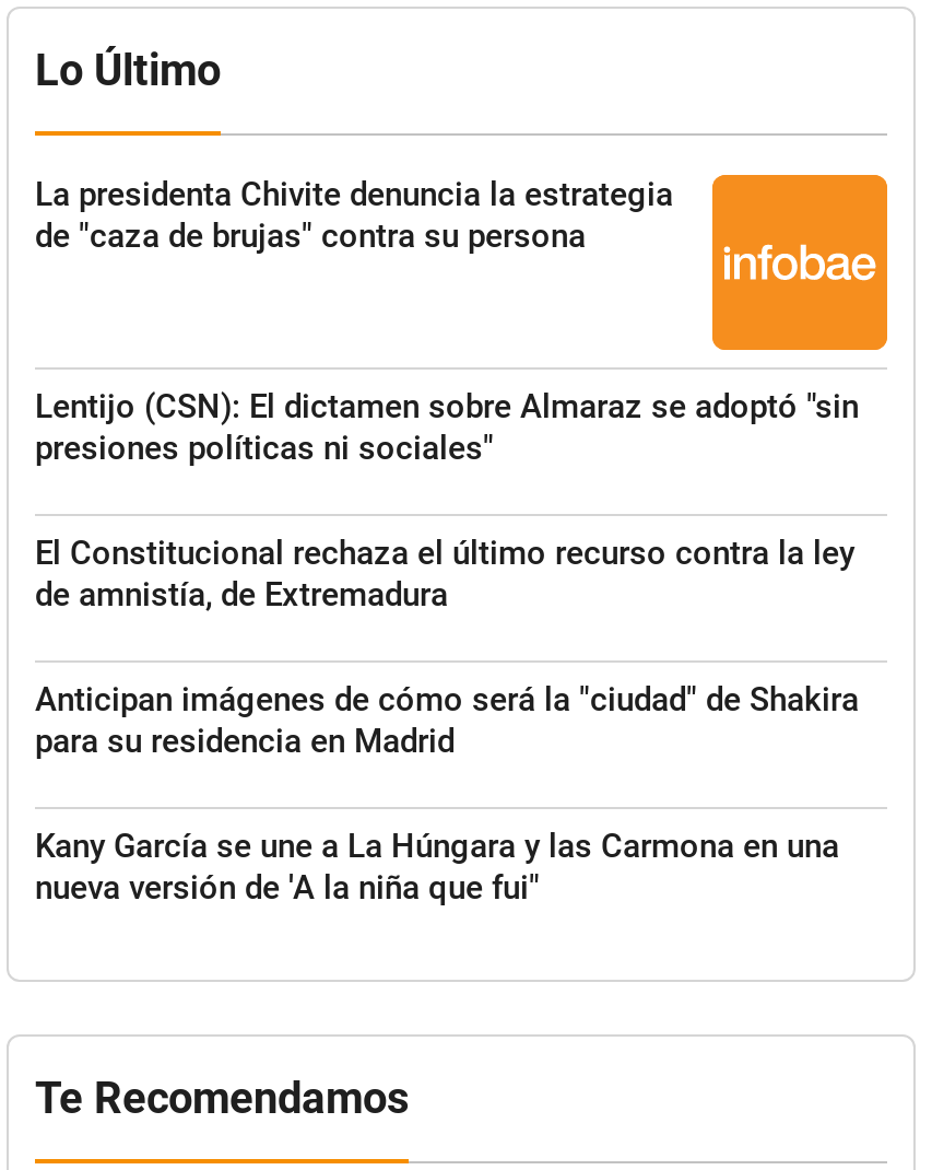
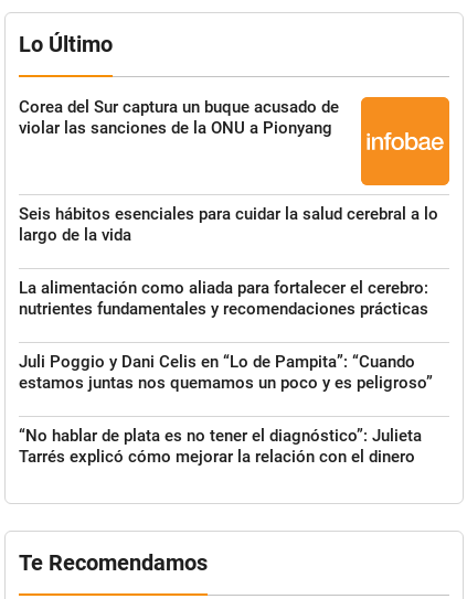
- La presidenta Chivite denuncia la estrategia
- de "caza de brujas" contra su persona
+ Corea del Sur captura un buque acusado de
+ violar las sanciones de la ONU a Pionyang

- Lentijo (CSN): El dictamen sobre Almaraz se adoptó "sin
- presiones políticas ni sociales"
+ Seis hábitos esenciales para cuidar la salud cerebral a lo
+ largo de la vida

- El Constitucional rechaza el último recurso contra la ley
- de amnistía, de Extremadura
+ La alimentación como aliada para fortalecer el cerebro:
+ nutrientes fundamentales y recomendaciones prácticas

- Anticipan imágenes de cómo será la "ciudad" de Shakira
- para su residencia en Madrid
+ Juli Poggio y Dani Celis en “Lo de Pampita”: “Cuando
+ estamos juntas nos quemamos un poco y es peligroso”

- Kany García se une a La Húngara y las Carmona en una
- nueva versión de 'A la niña que fui"
+ “No hablar de plata es no tener el diagnóstico”: Julieta
+ Tarrés explicó cómo mejorar la relación con el dinero
